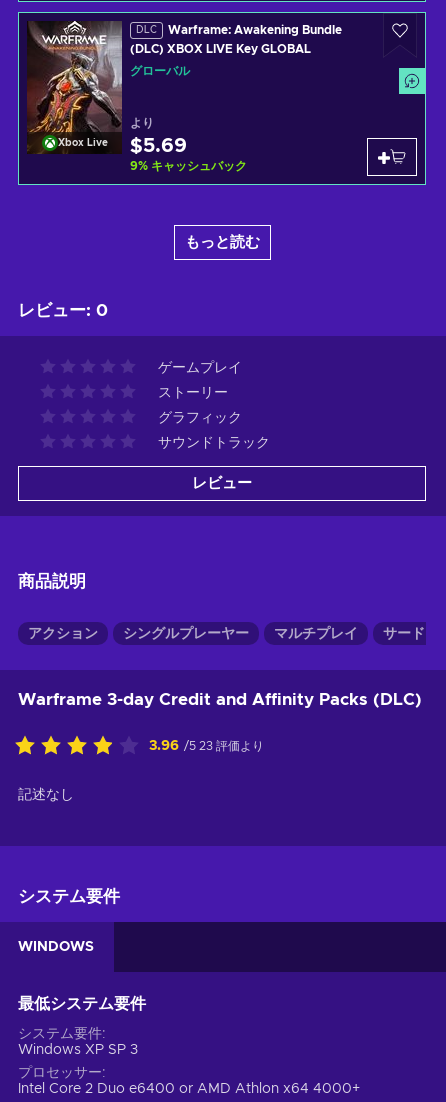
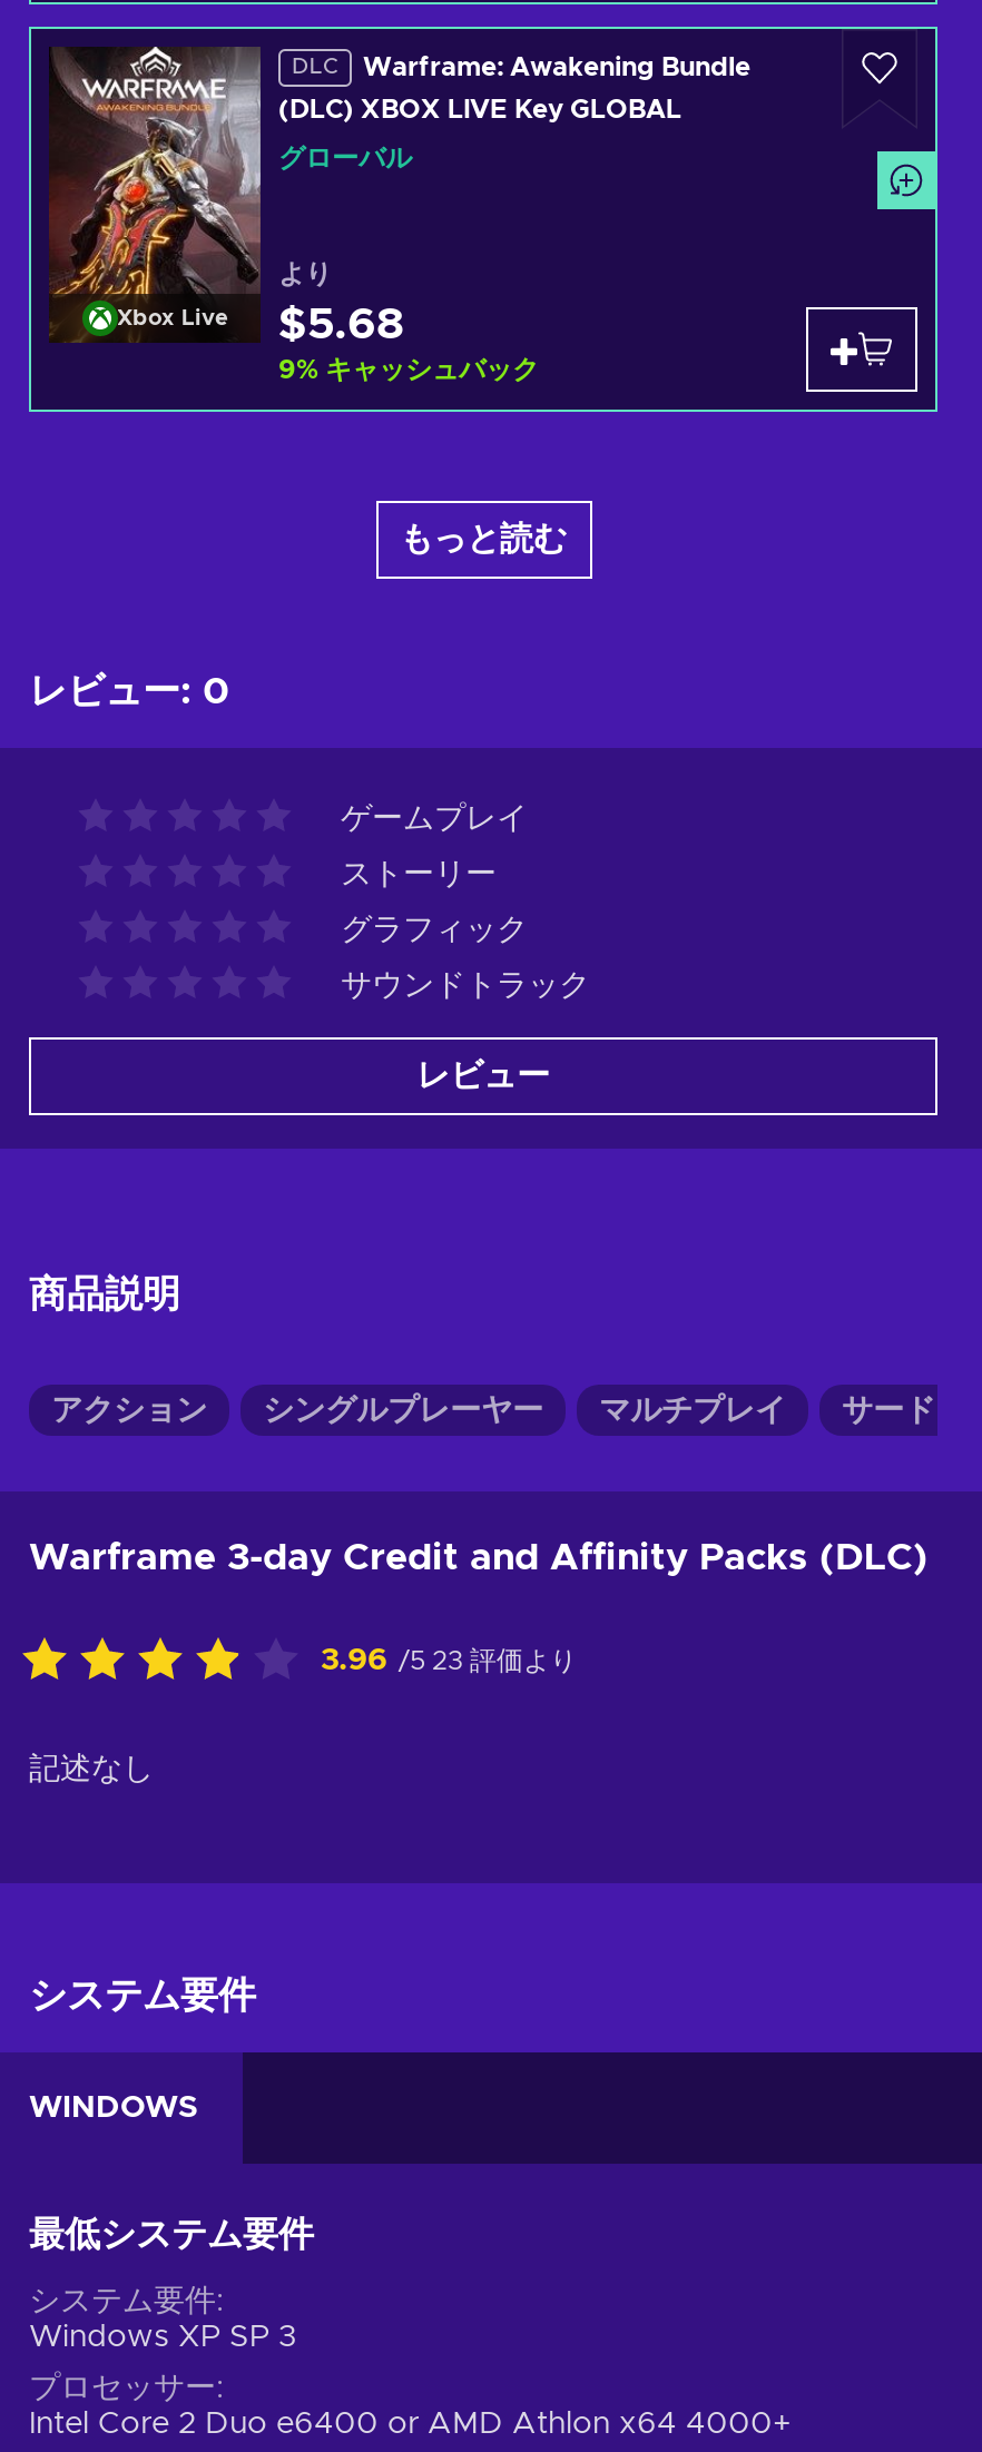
- $5.69
+ $5.68
